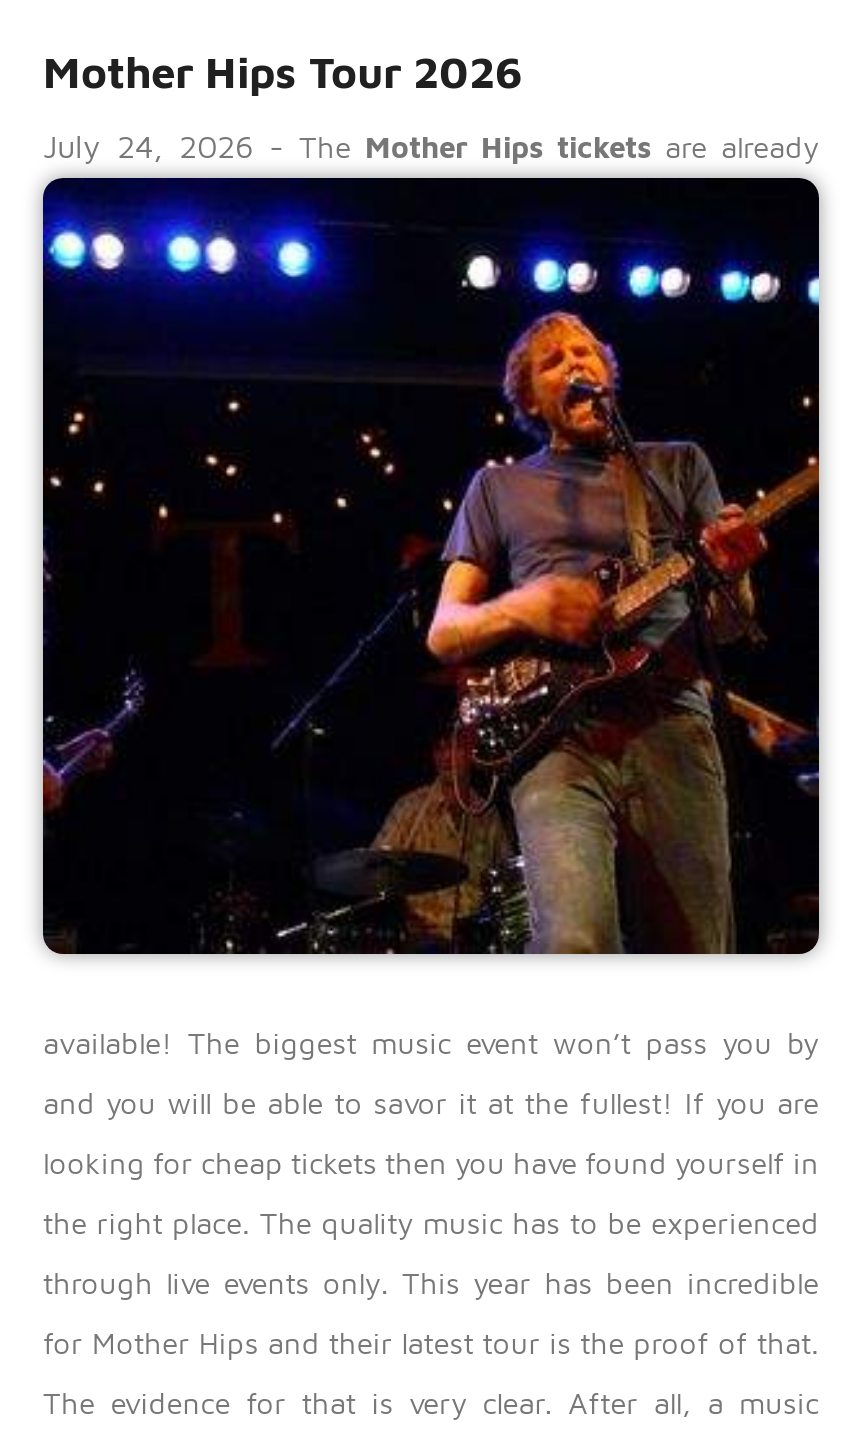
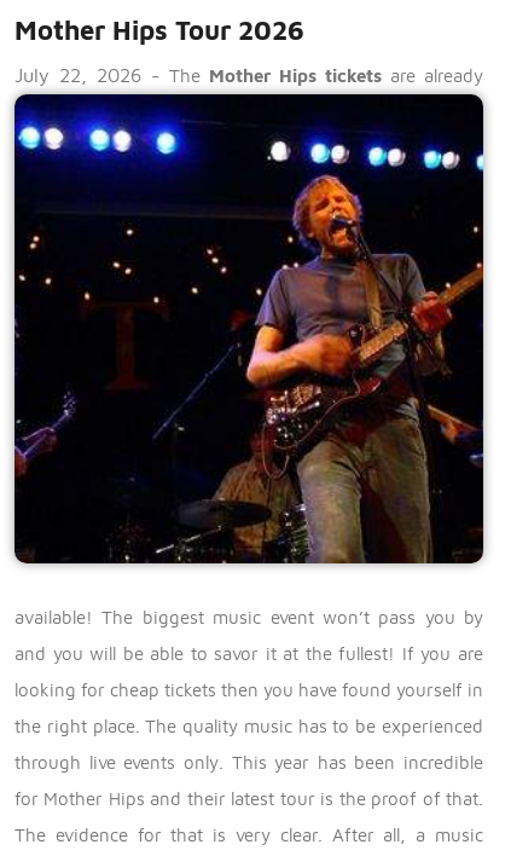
- July 24, 2026 - The Mother Hips tickets are already
+ July 22, 2026 - The Mother Hips tickets are already
